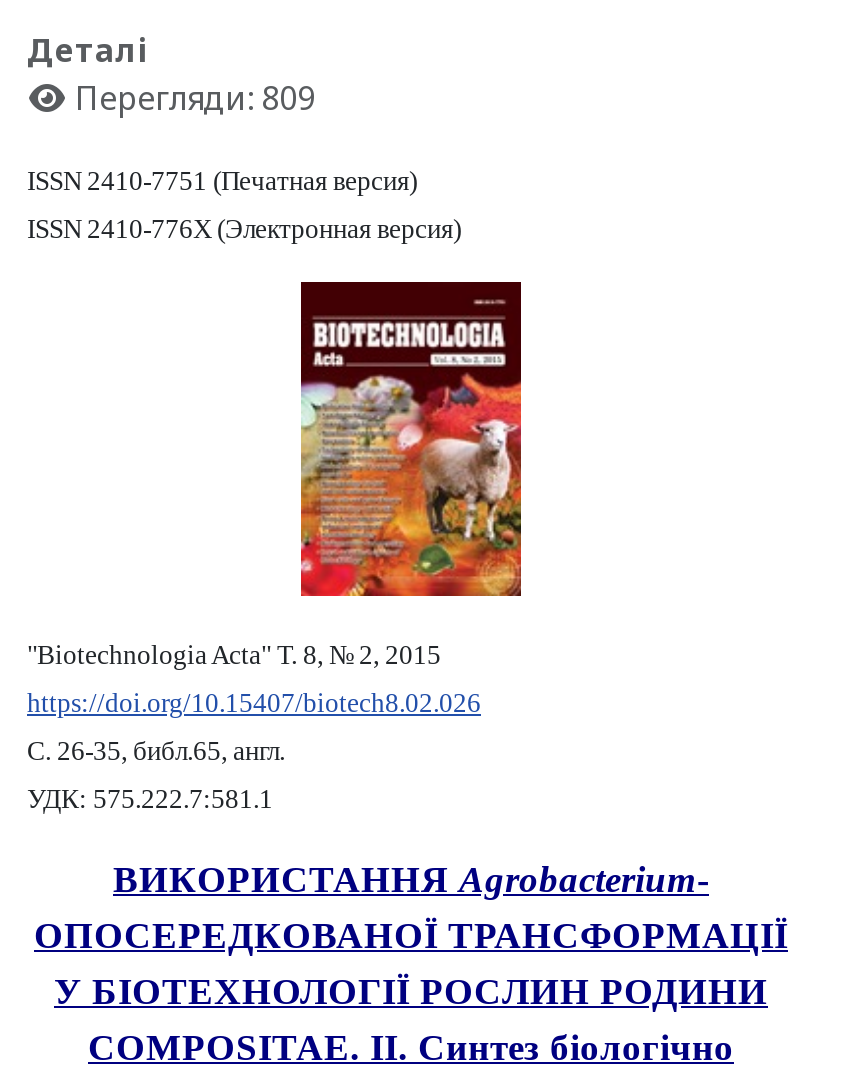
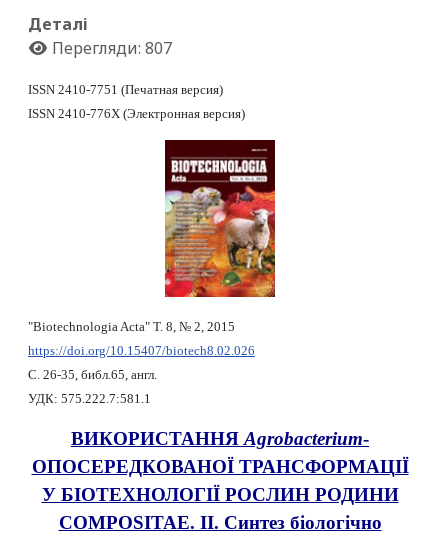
- Перегляди: 809
+ Перегляди: 807
